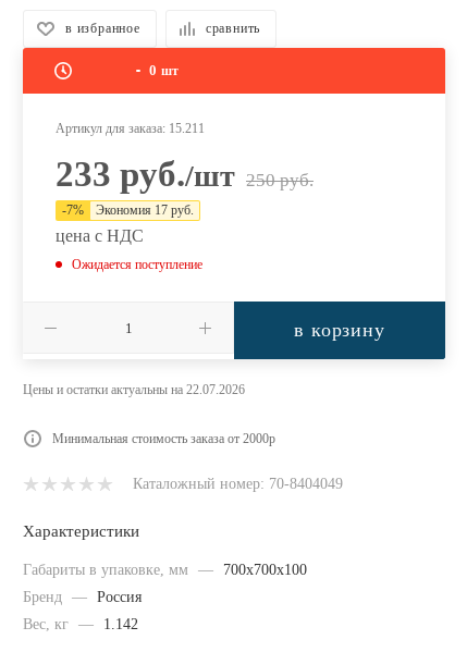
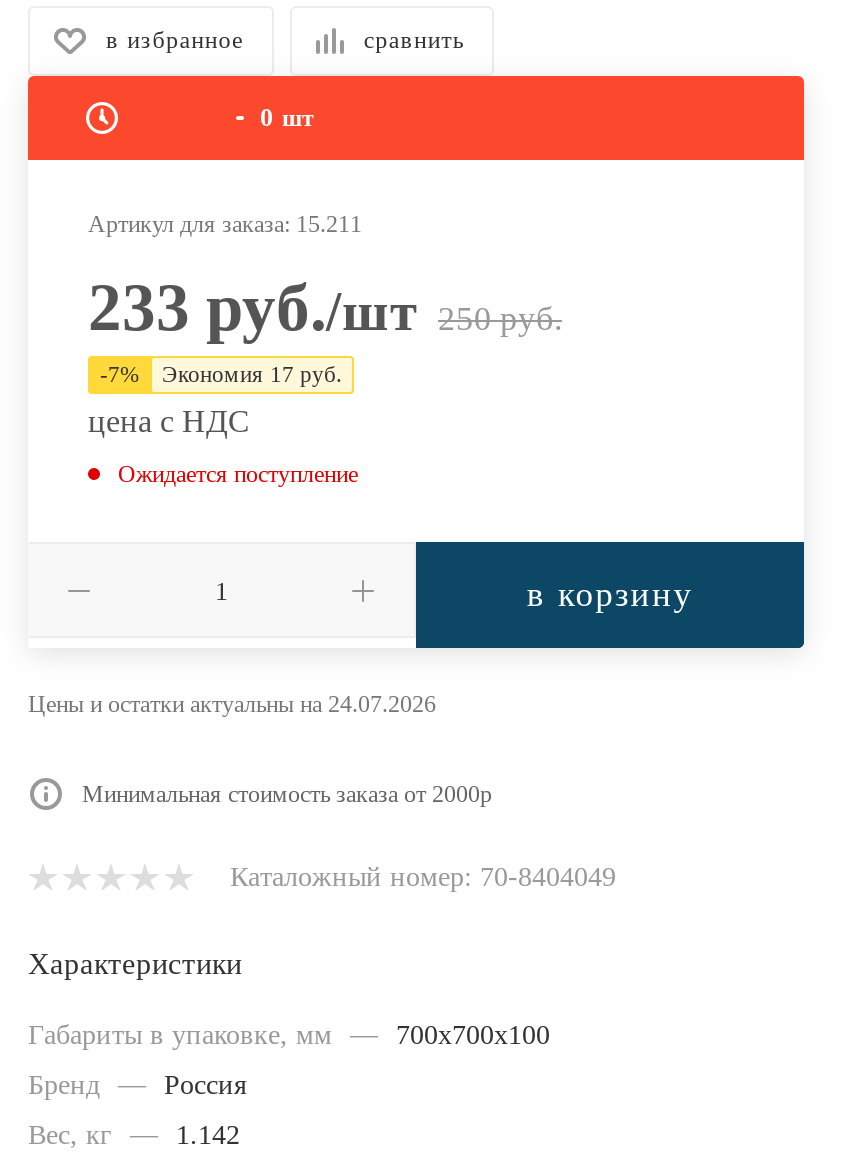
- Цены и остатки актуальны на 22.07.2026
+ Цены и остатки актуальны на 24.07.2026
